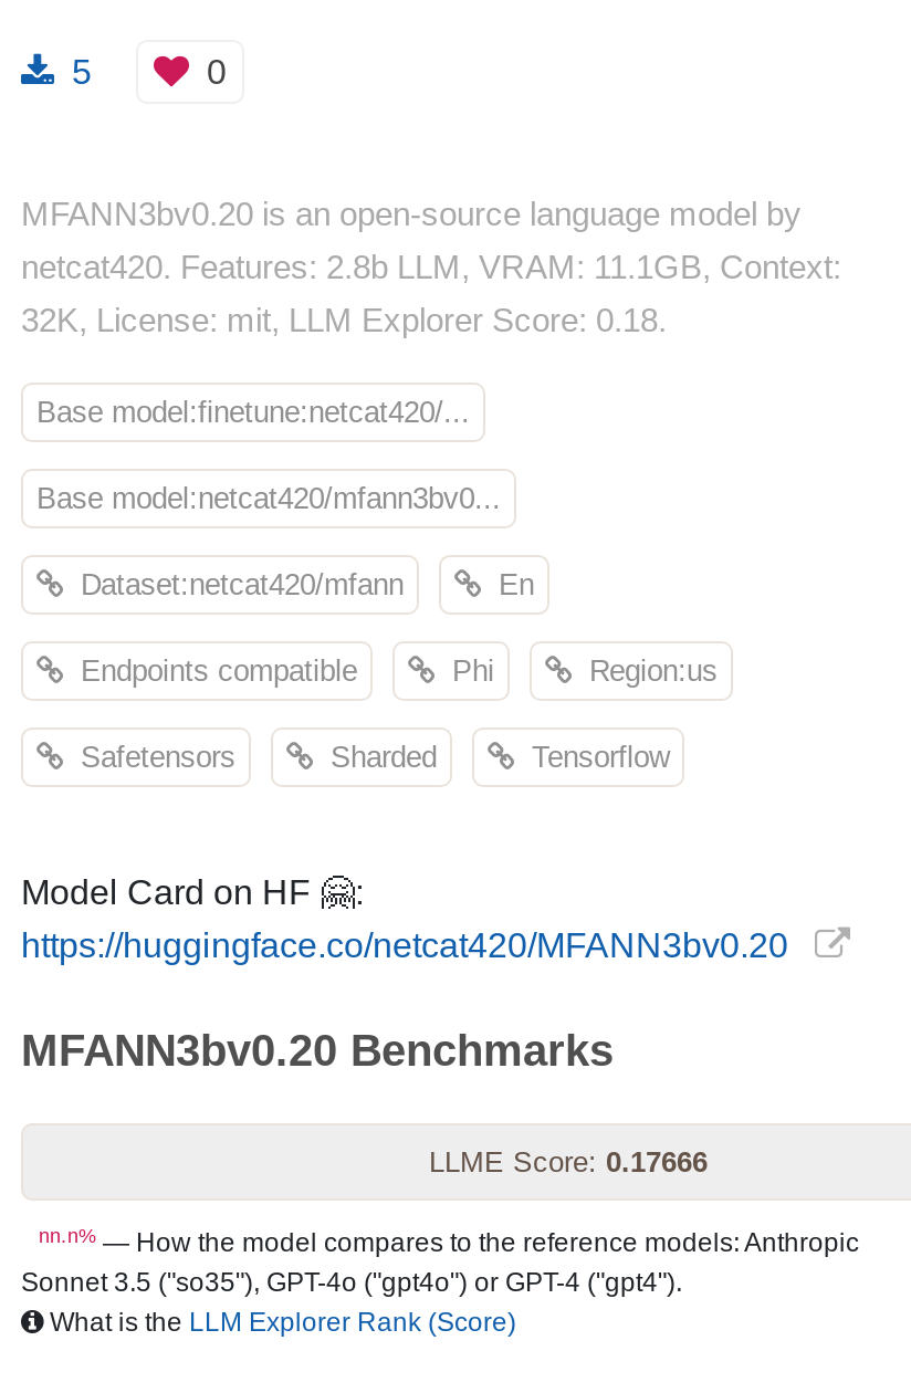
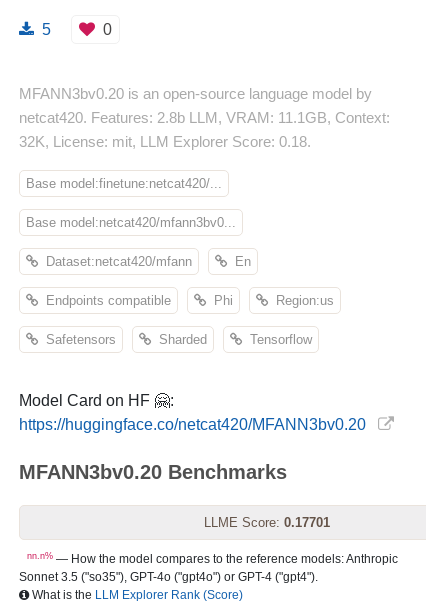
- LLME Score: 0.17666
+ LLME Score: 0.17701
